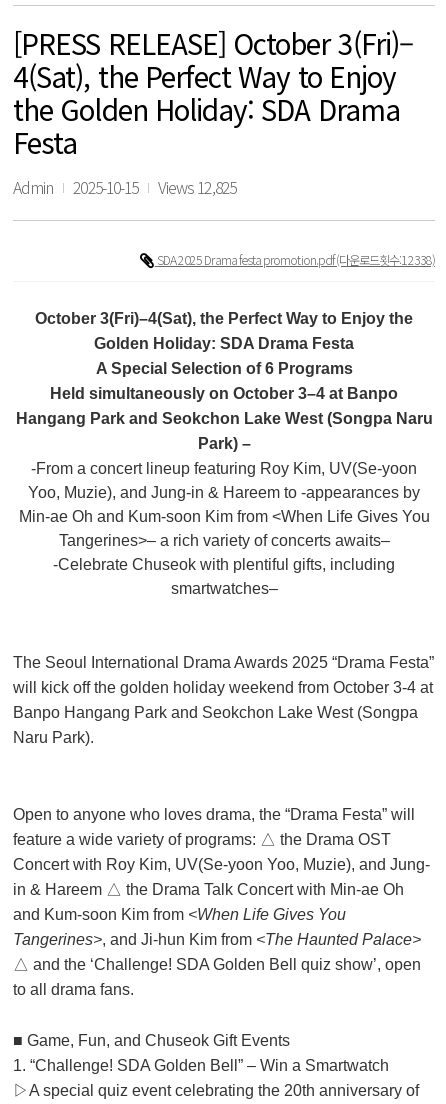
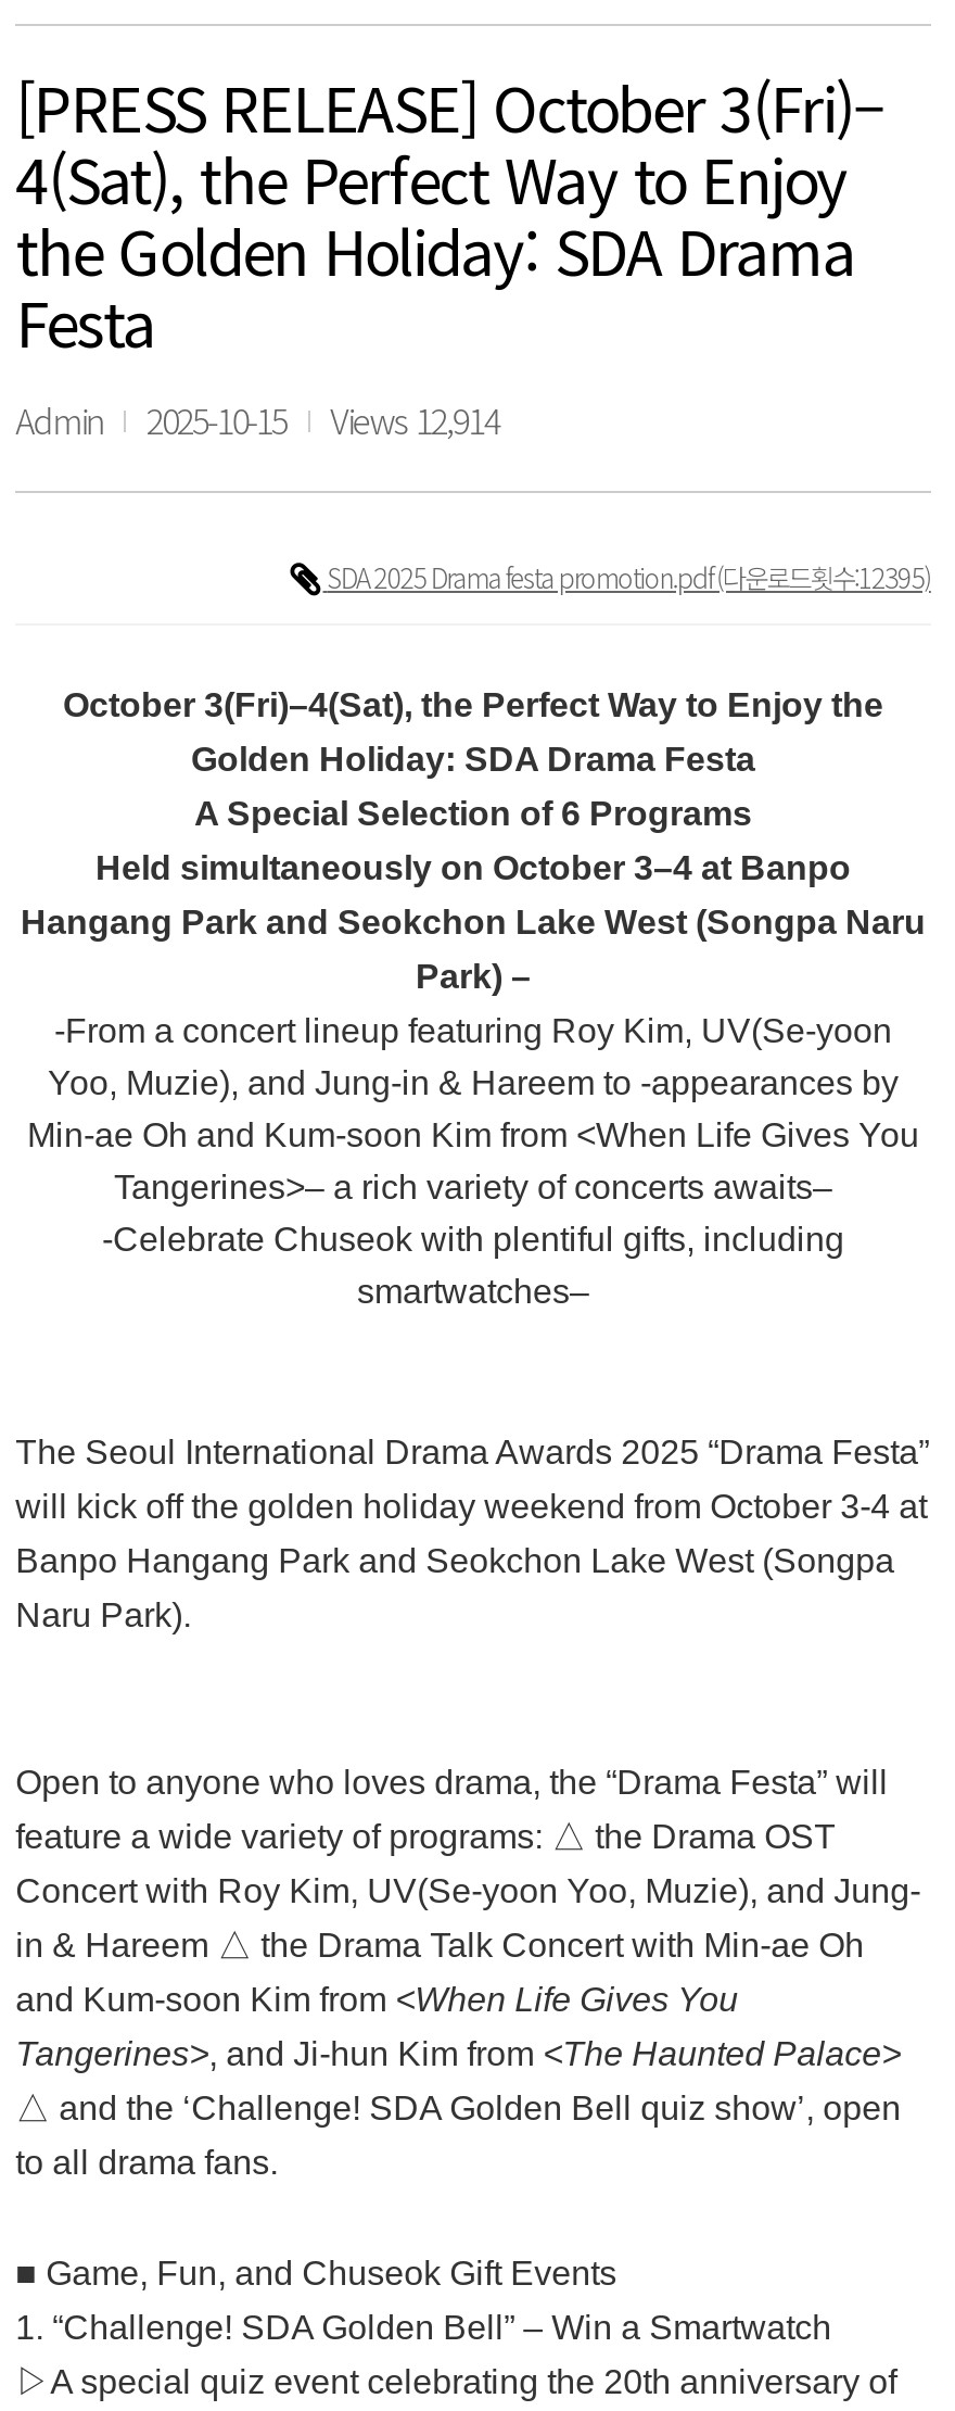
- Admin 2025-10-15 Views 12,825
+ Admin 2025-10-15 Views 12,914

- SDA 2025 Drama festa promotion.pdf(다운로드횟수:12338)
+ SDA 2025 Drama festa promotion.pdf(다운로드횟수:12395)
